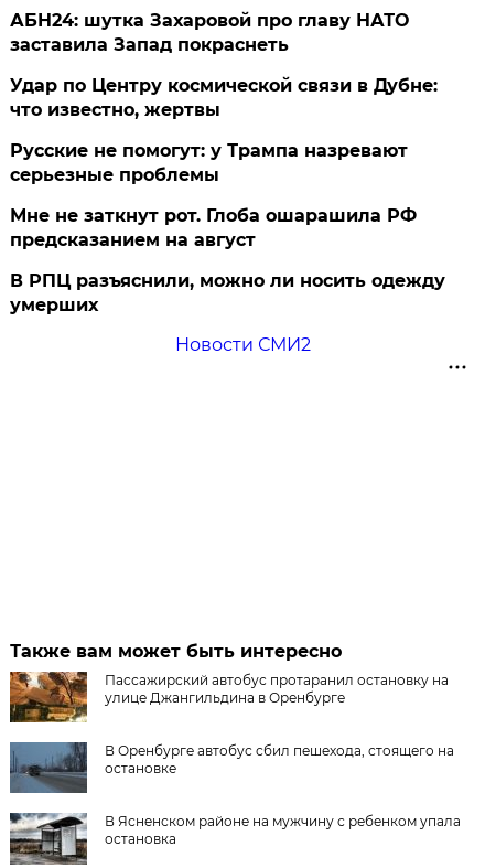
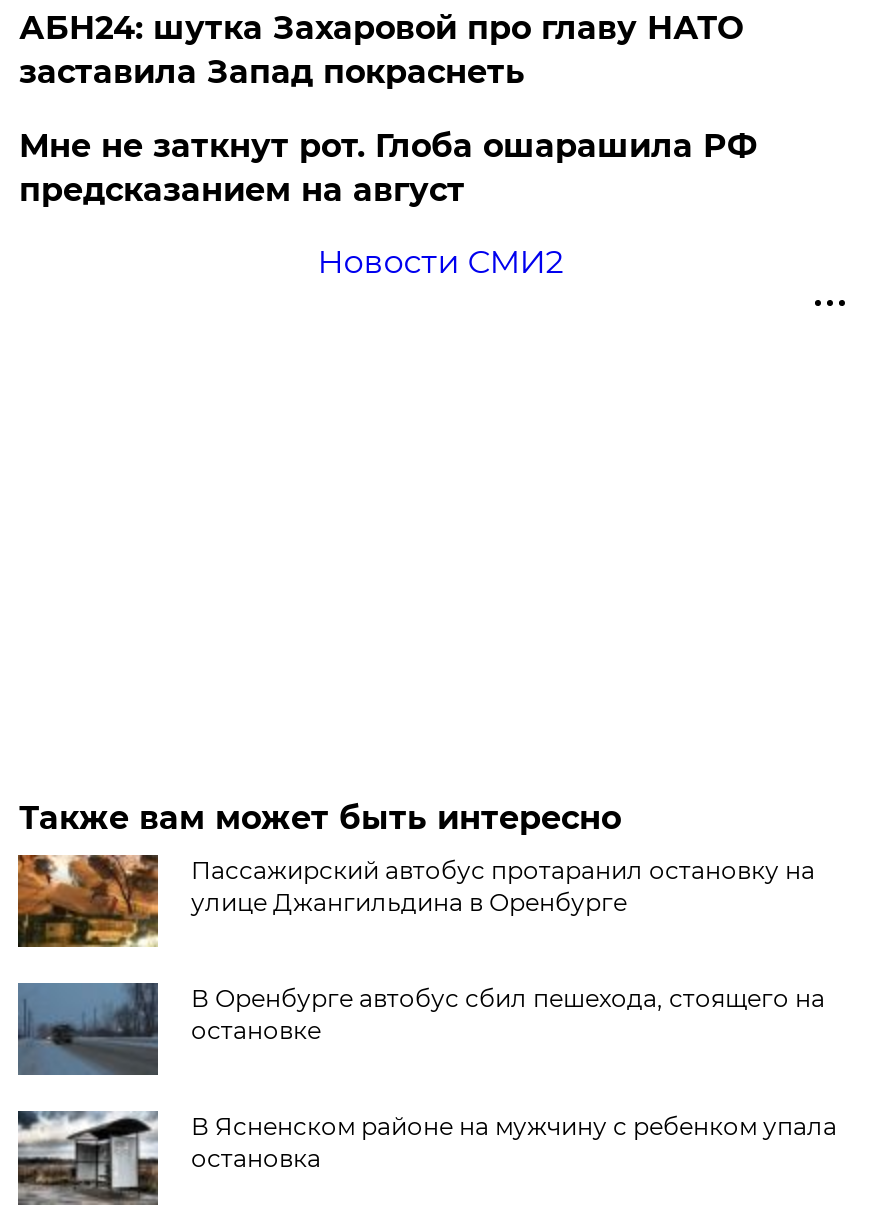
- Удар по Центру космической связи в Дубне:
- что известно, жертвы
- Русские не помогут: у Трампа назревают
- серьезные проблемы

- В РПЦ разъяснили, можно ли носить одежду
- умерших
